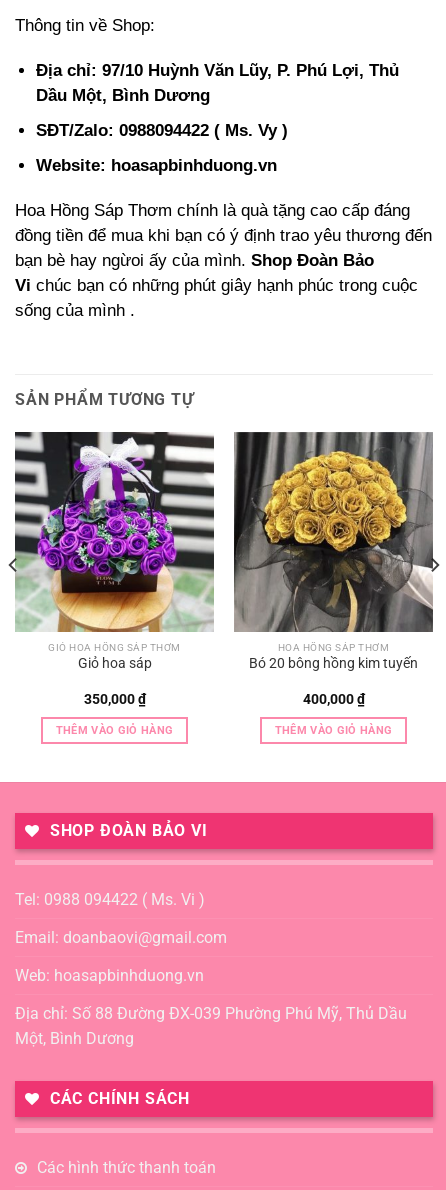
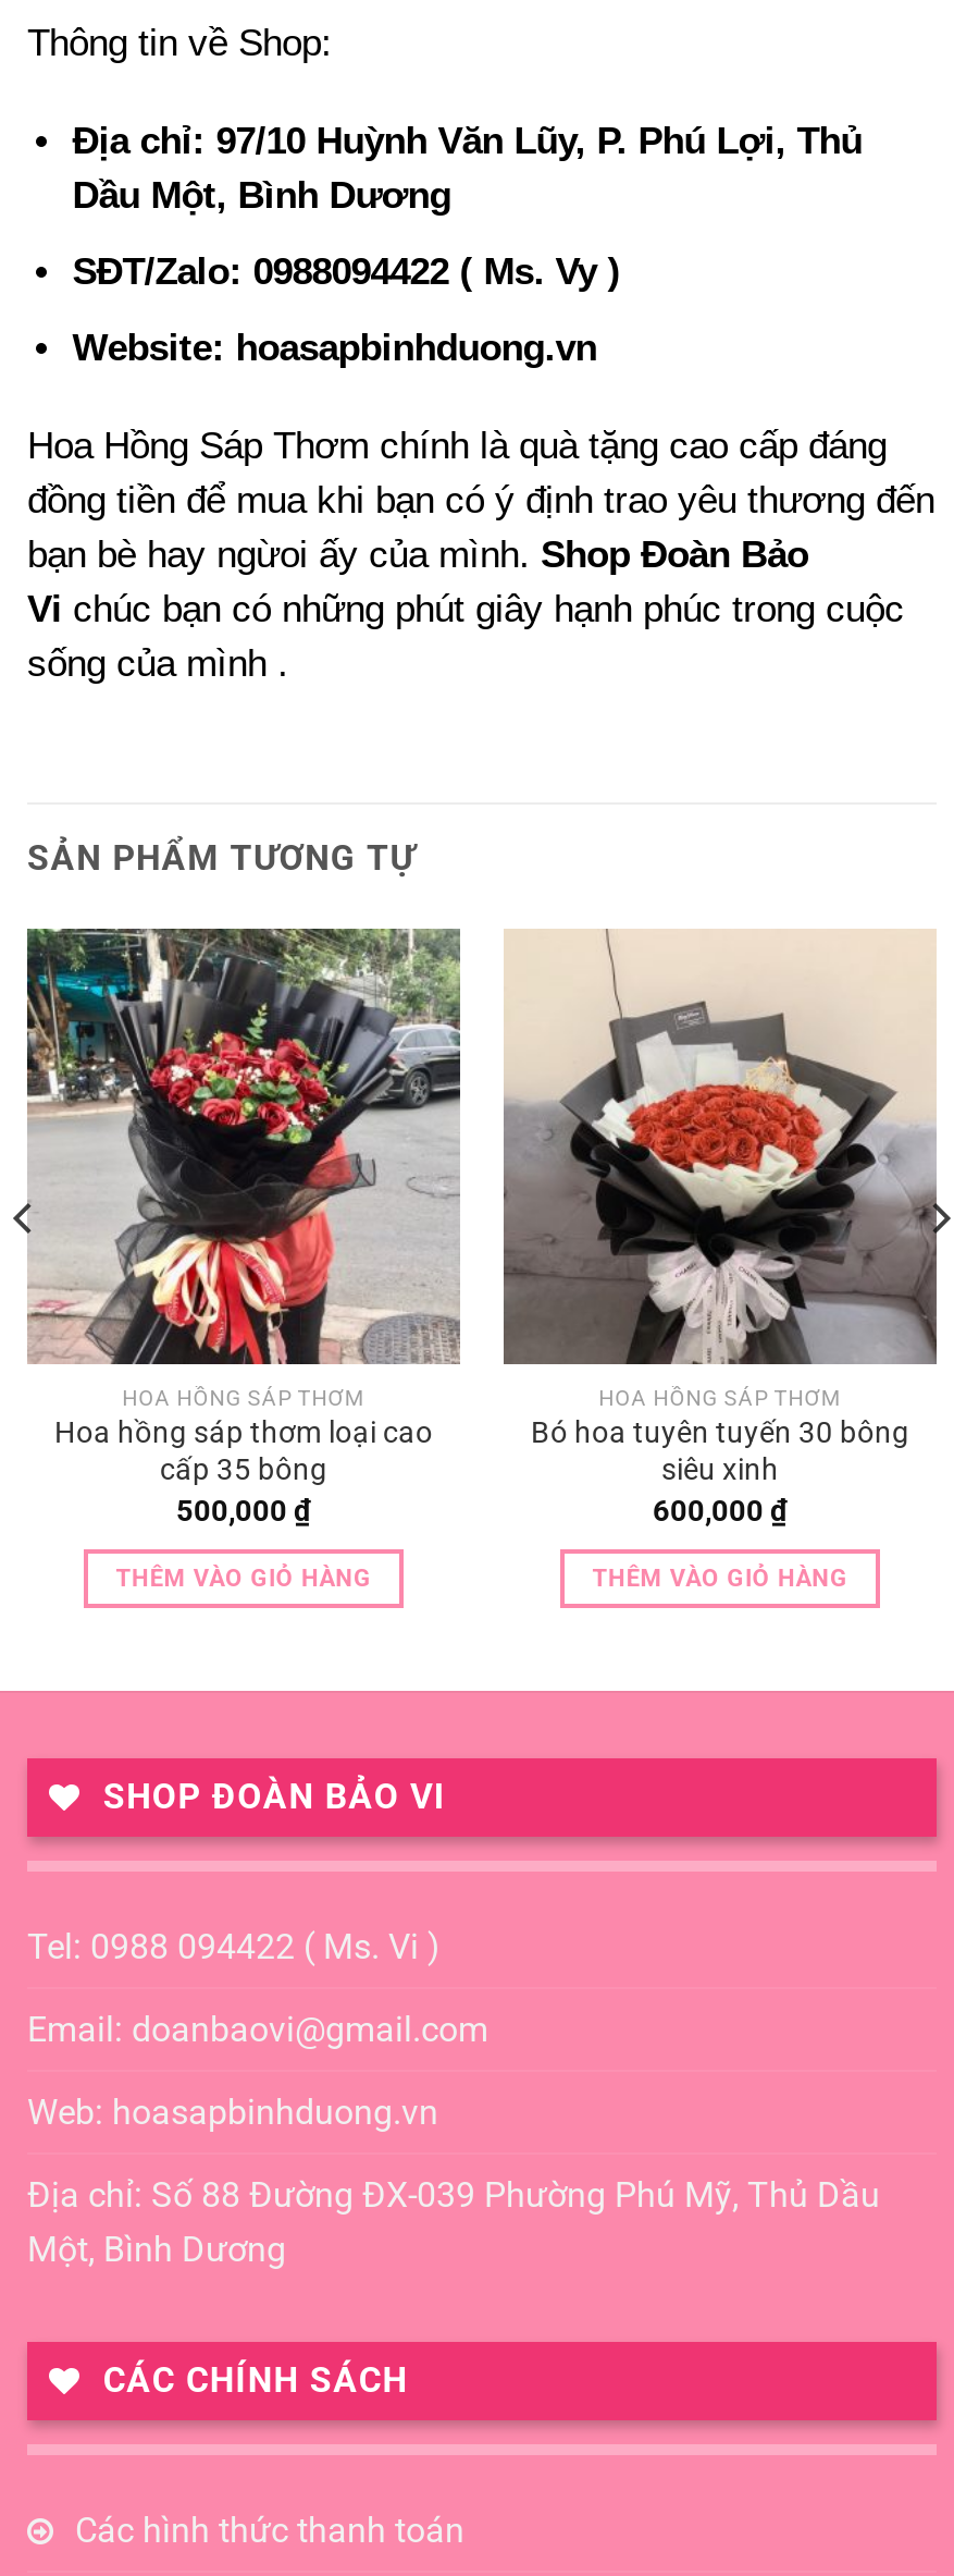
- [image]
- GIỎ HOA HỒNG SÁP THƠM
- Giỏ hoa sáp
- 350,000 ₫
+ [image]
+ HOA HỒNG SÁP THƠM
+ Hoa hồng sáp thơm loại cao
+ cấp 35 bông
+ 500,000 ₫

- [image]
- Bó 20 bông hồng kim tuyến
- 400,000 ₫
+ [image]
+ Bó hoa tuyên tuyến 30 bông
+ siêu xinh
+ 600,000 ₫
